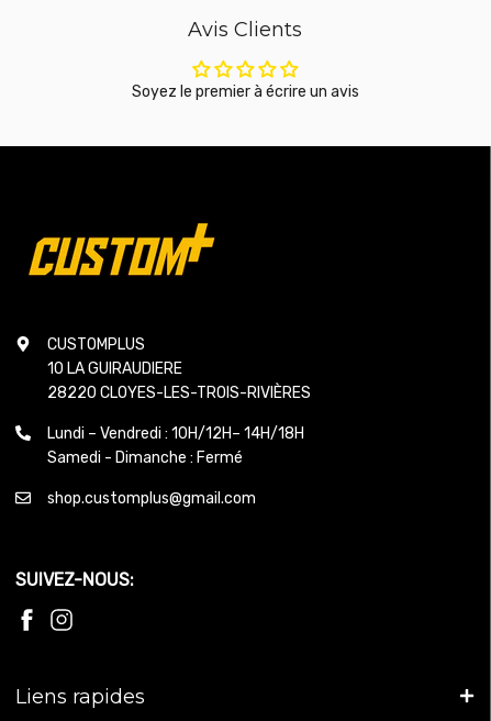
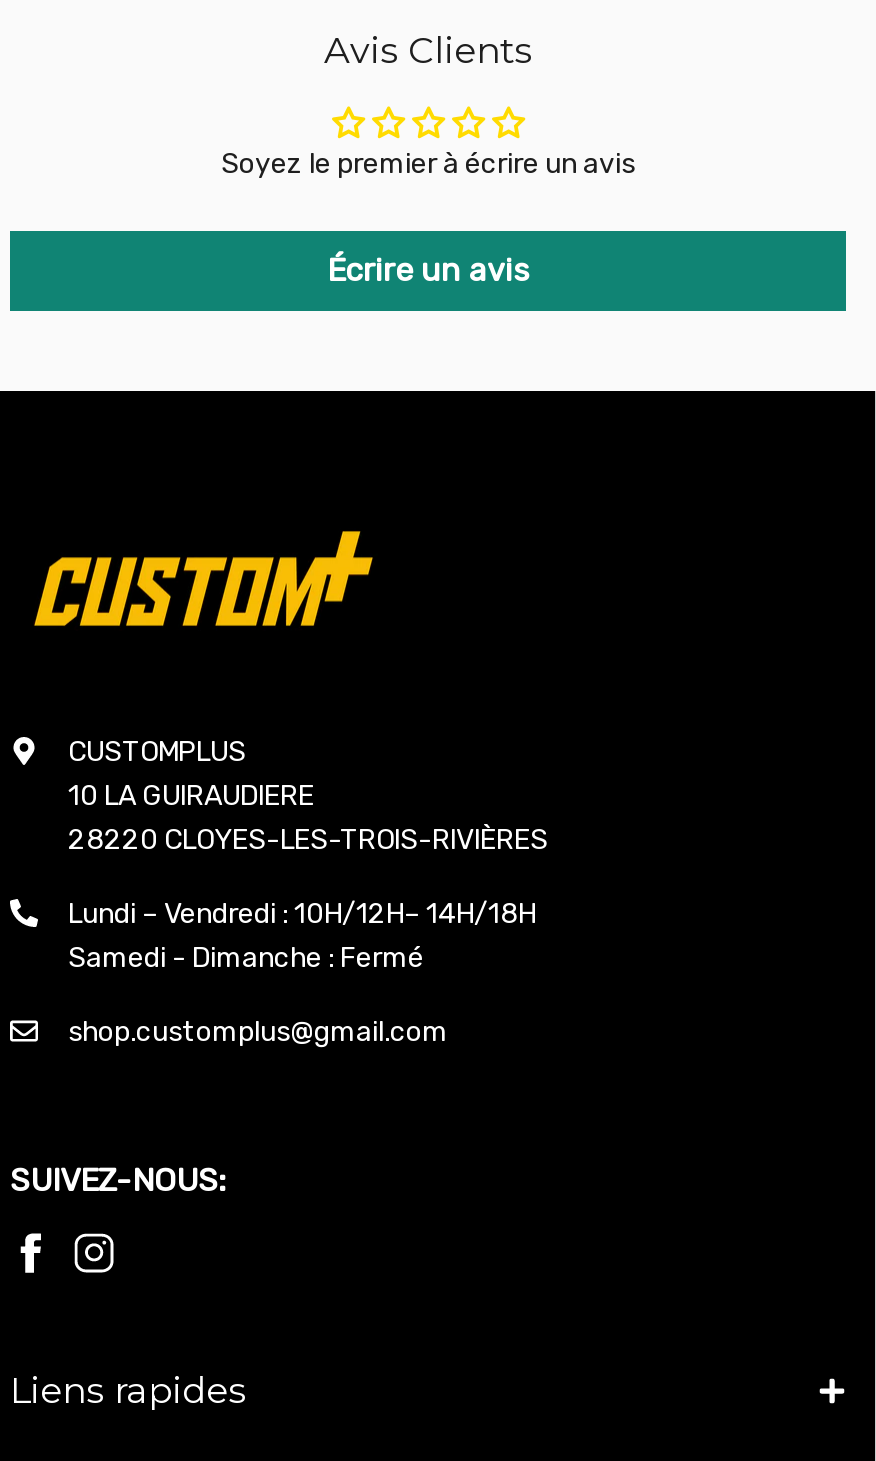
+ Écrire un avis
